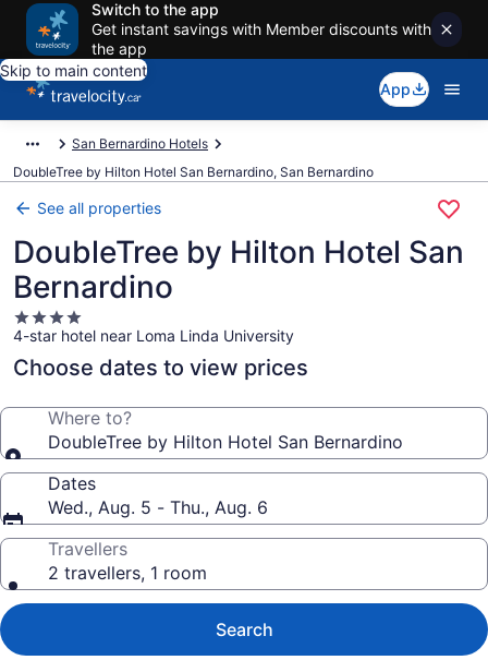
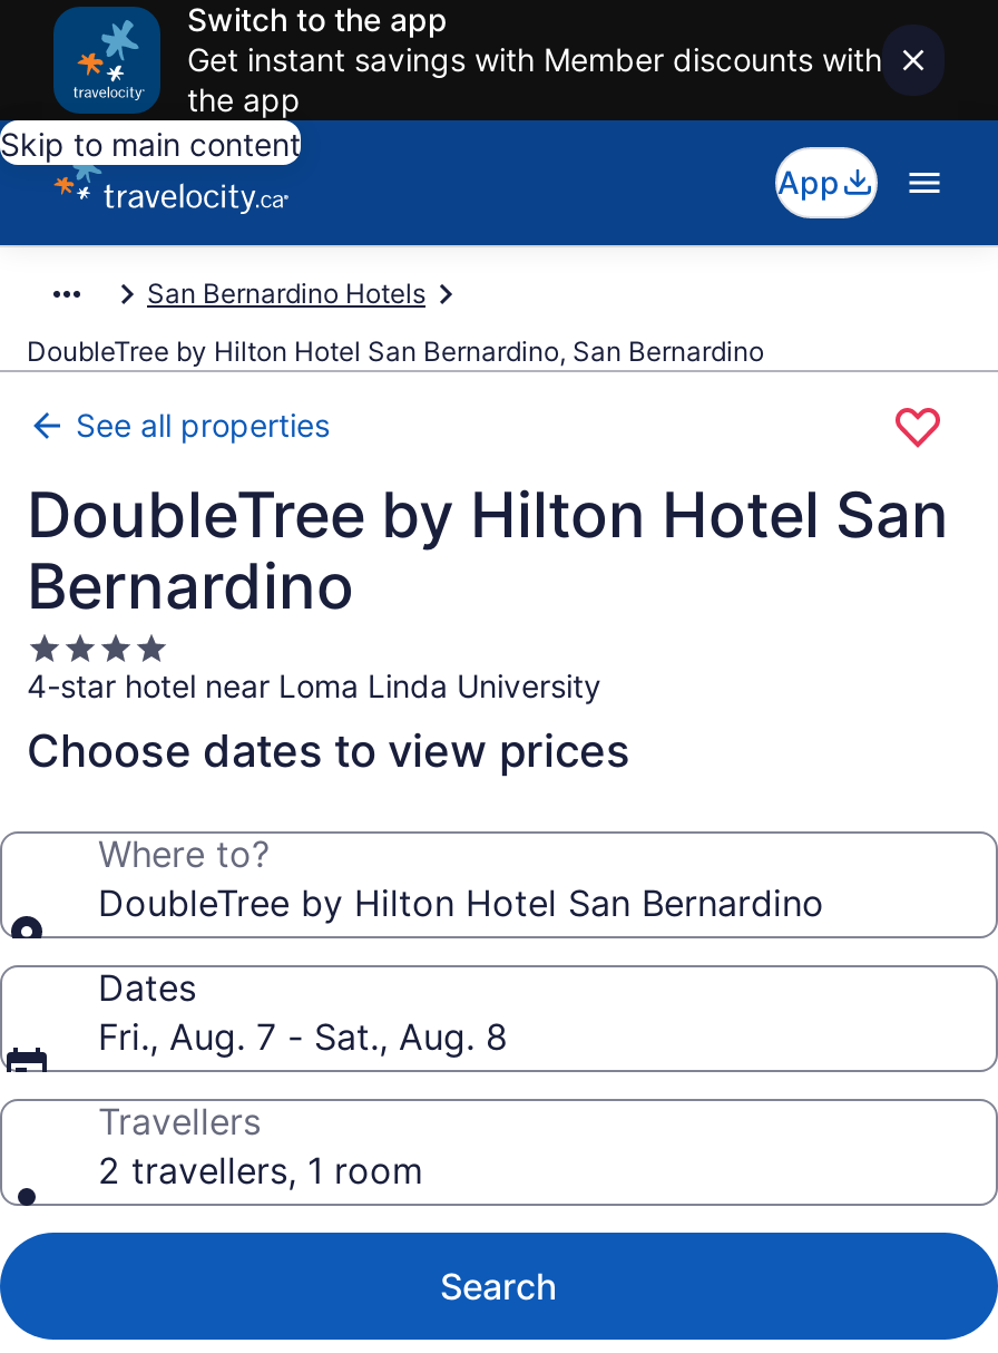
- Wed., Aug. 5 - Thu., Aug. 6
+ Fri., Aug. 7 - Sat., Aug. 8
